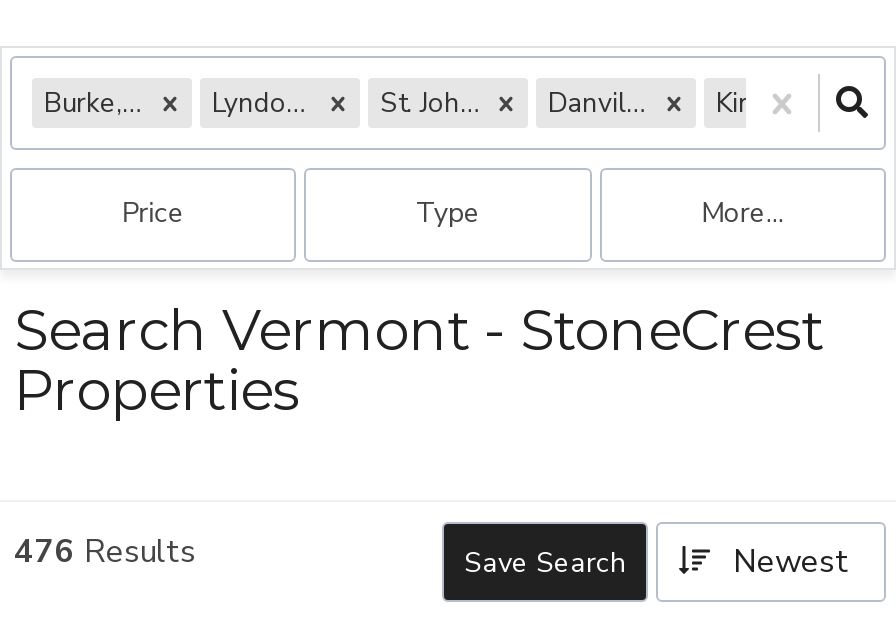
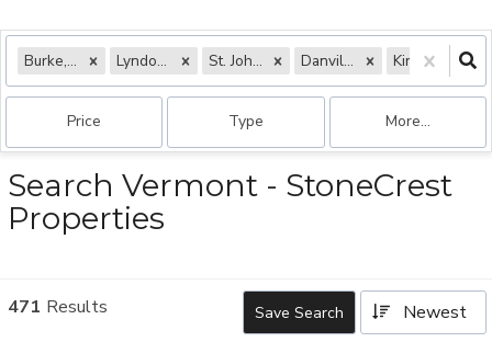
- 476 Results
+ 471 Results
